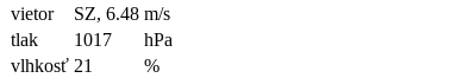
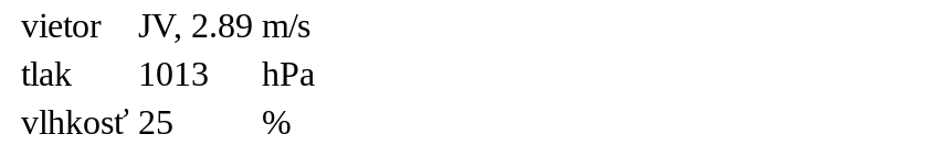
- vietor SZ, 6.48 m/s
+ vietor JV, 2.89 m/s

- tlak 1017 hPa
+ tlak 1013 hPa

- vlhkosť 21
+ vlhkosť 25
